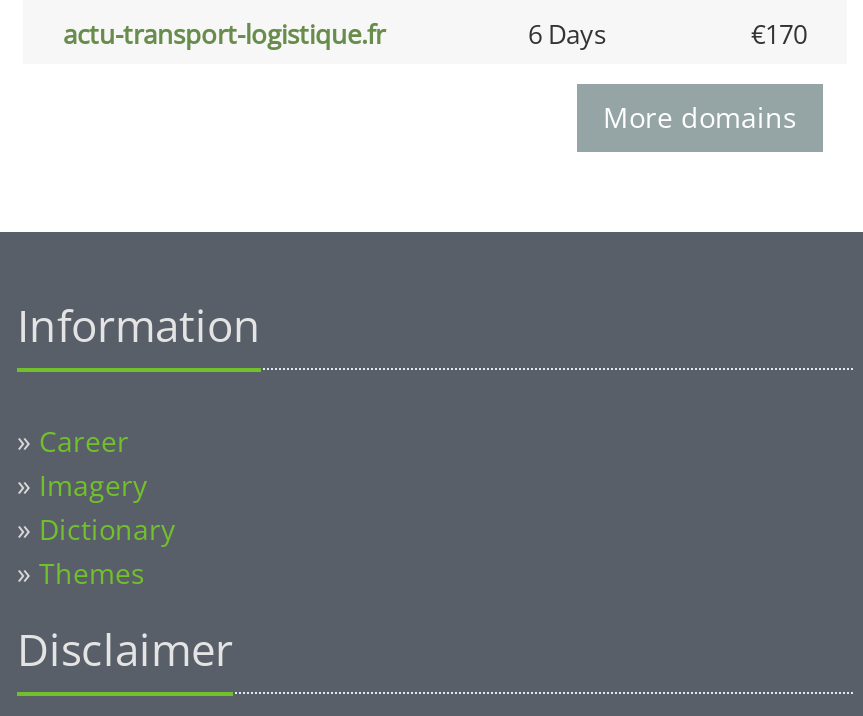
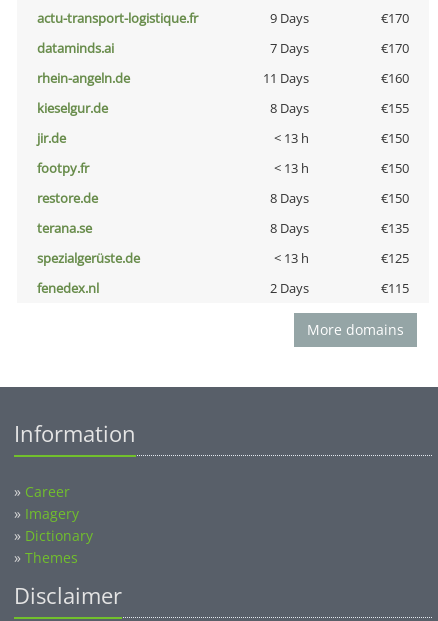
- 6 Days
+ 9 Days

+ dataminds.ai
+ 7 Days
+ €170
+ rhein-angeln.de
+ 11 Days
+ €160
+ kieselgur.de
+ 8 Days
+ €155
+ jir.de
+ < 13 h
+ €150
+ footpy.fr
+ < 13 h
+ €150
+ restore.de
+ 8 Days
+ €150
+ terana.se
+ 8 Days
+ €135
+ spezialgerüste.de
+ < 13 h
+ €125
+ fenedex.nl
+ 2 Days
+ €115
